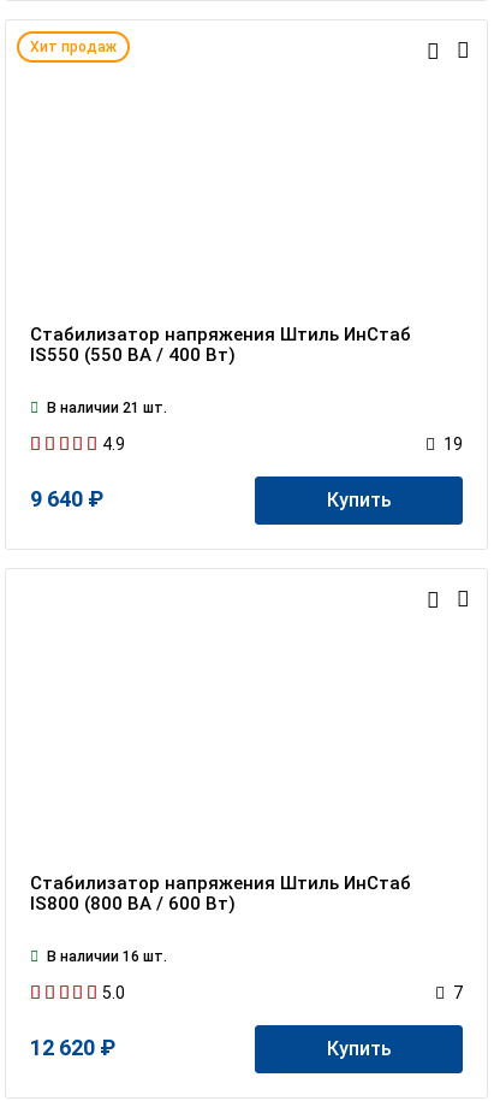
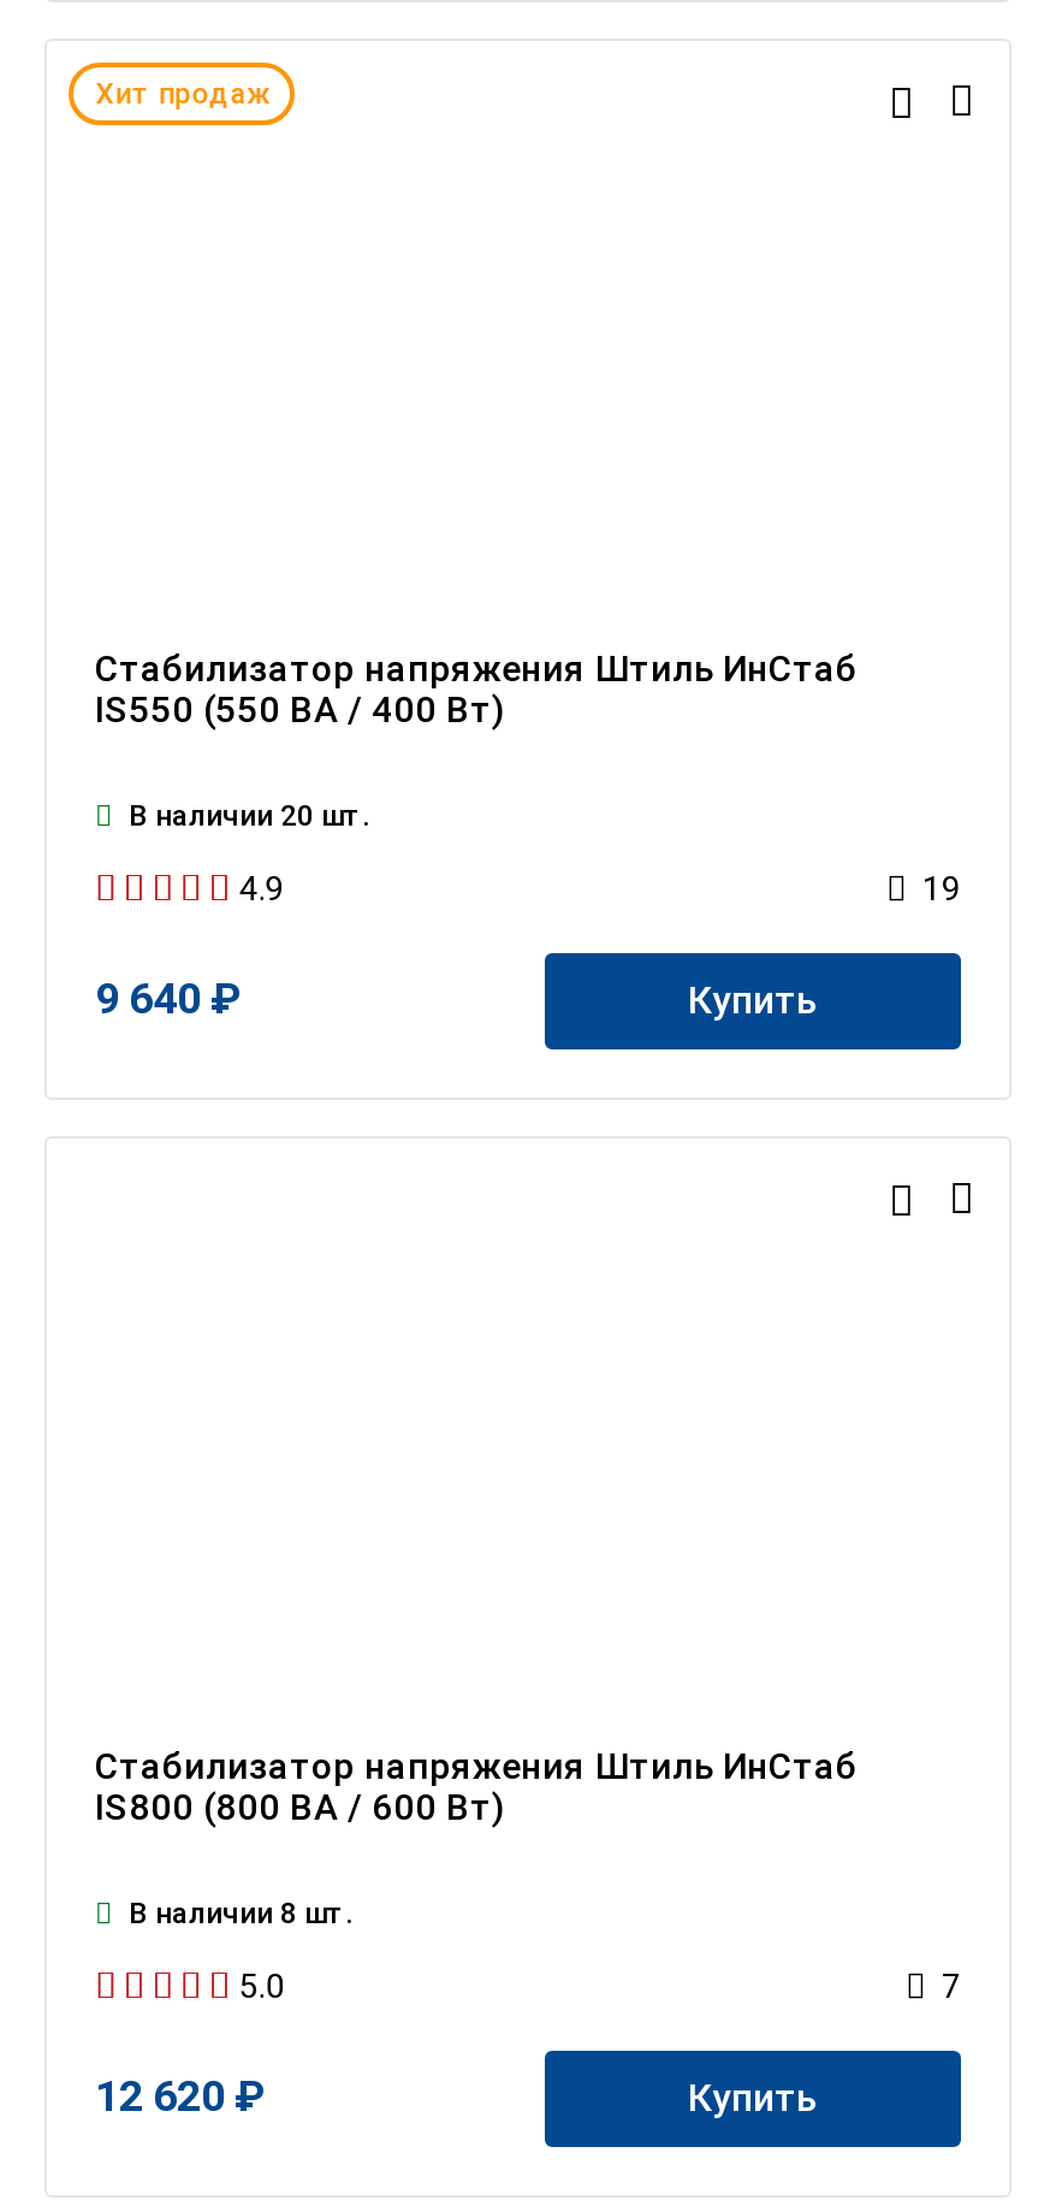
- В наличии 21 шт.
+ В наличии 20 шт.

- В наличии 16 шт.
+ В наличии 8 шт.
